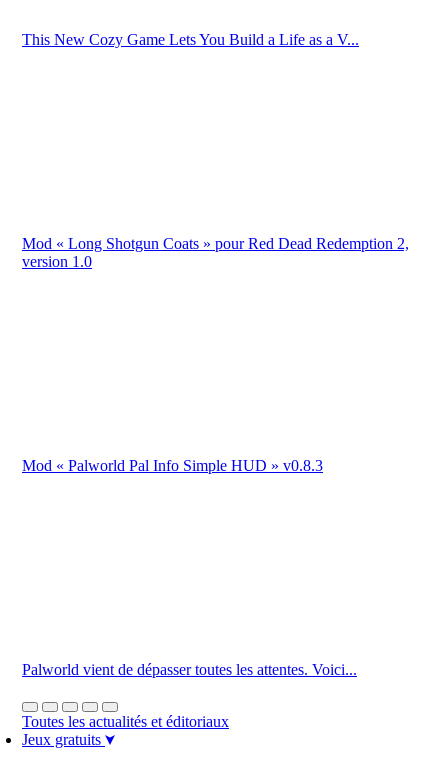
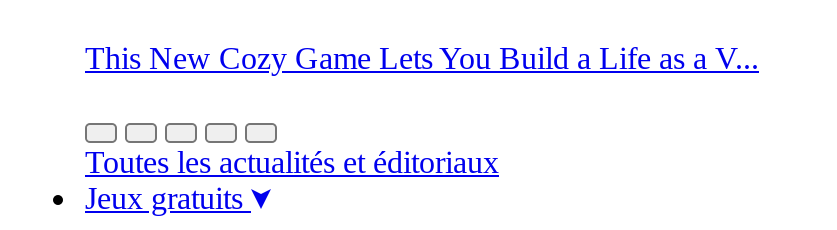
- Mod « Long Shotgun Coats » pour Red Dead Redemption 2,
- version 1.0

- Mod « Palworld Pal Info Simple HUD » v0.8.3

- Palworld vient de dépasser toutes les attentes. Voici...
